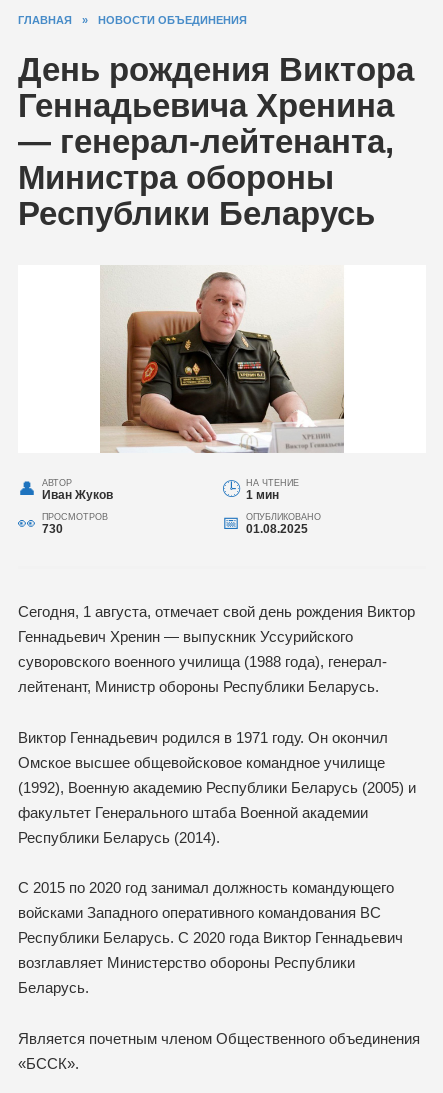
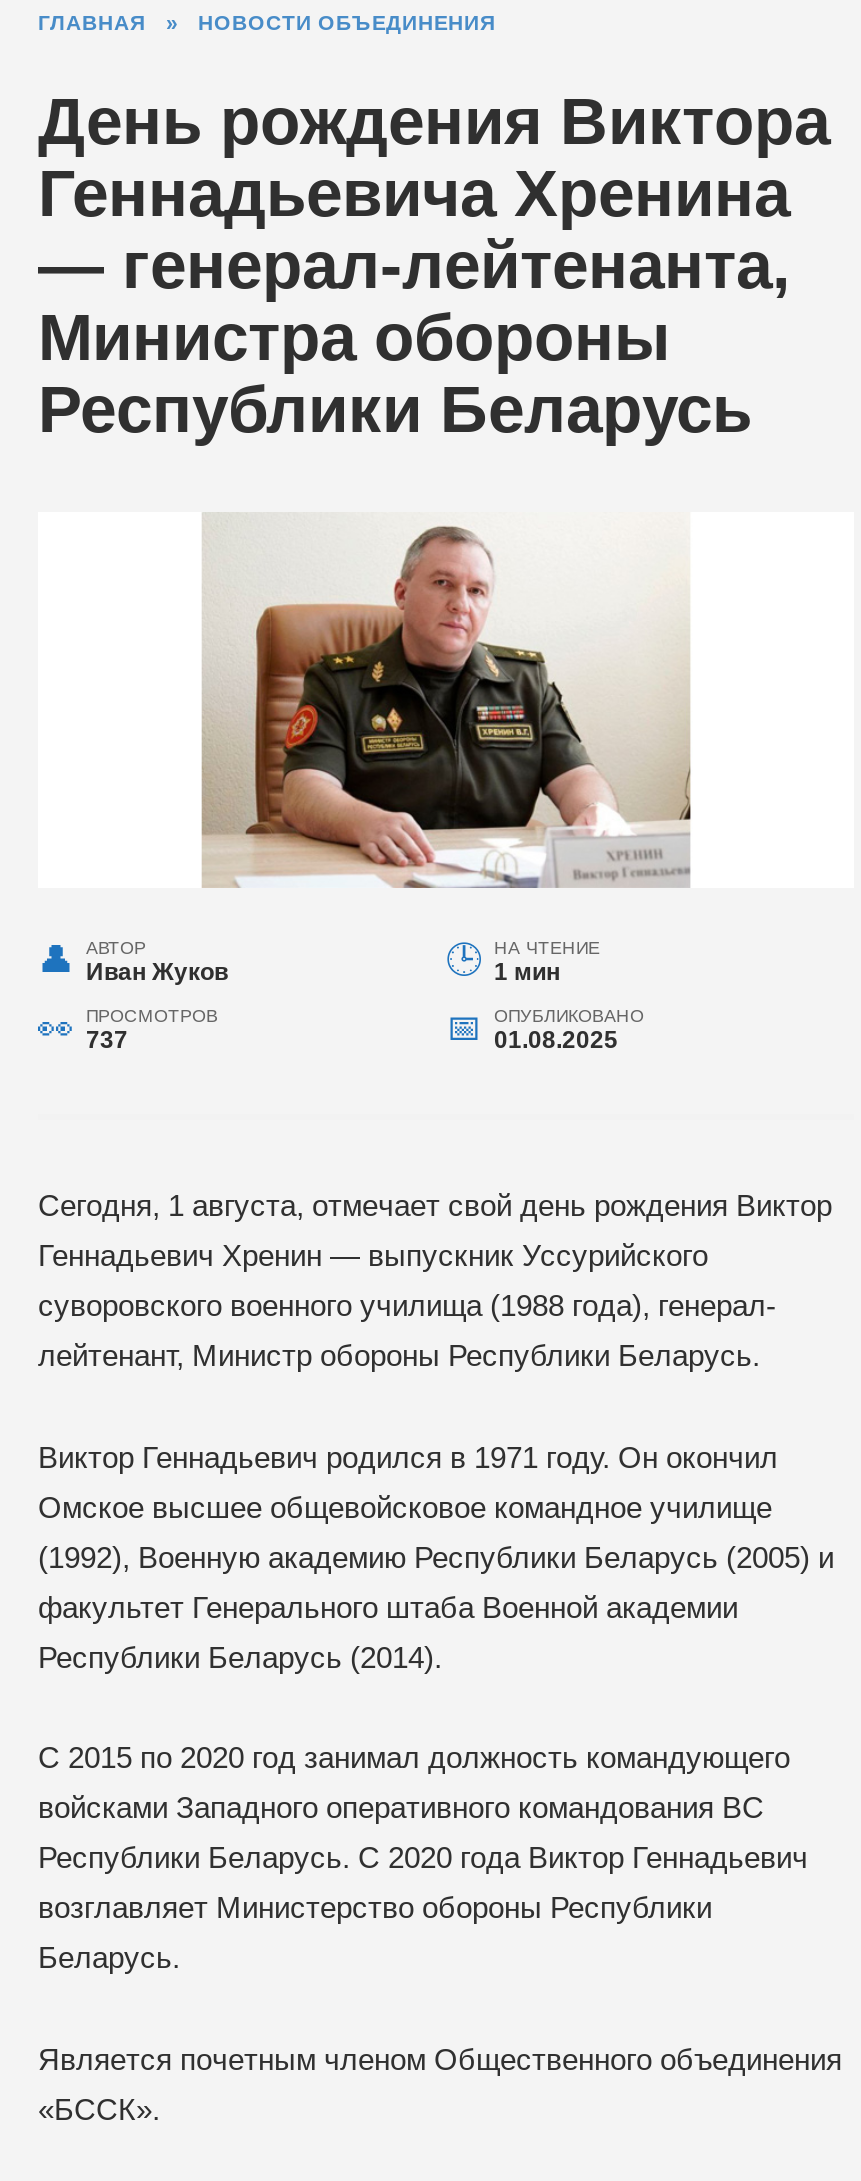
- 730
+ 737
